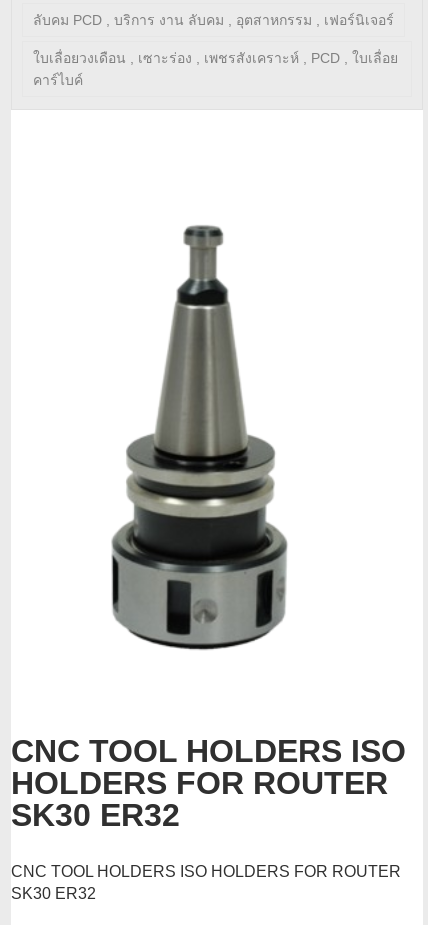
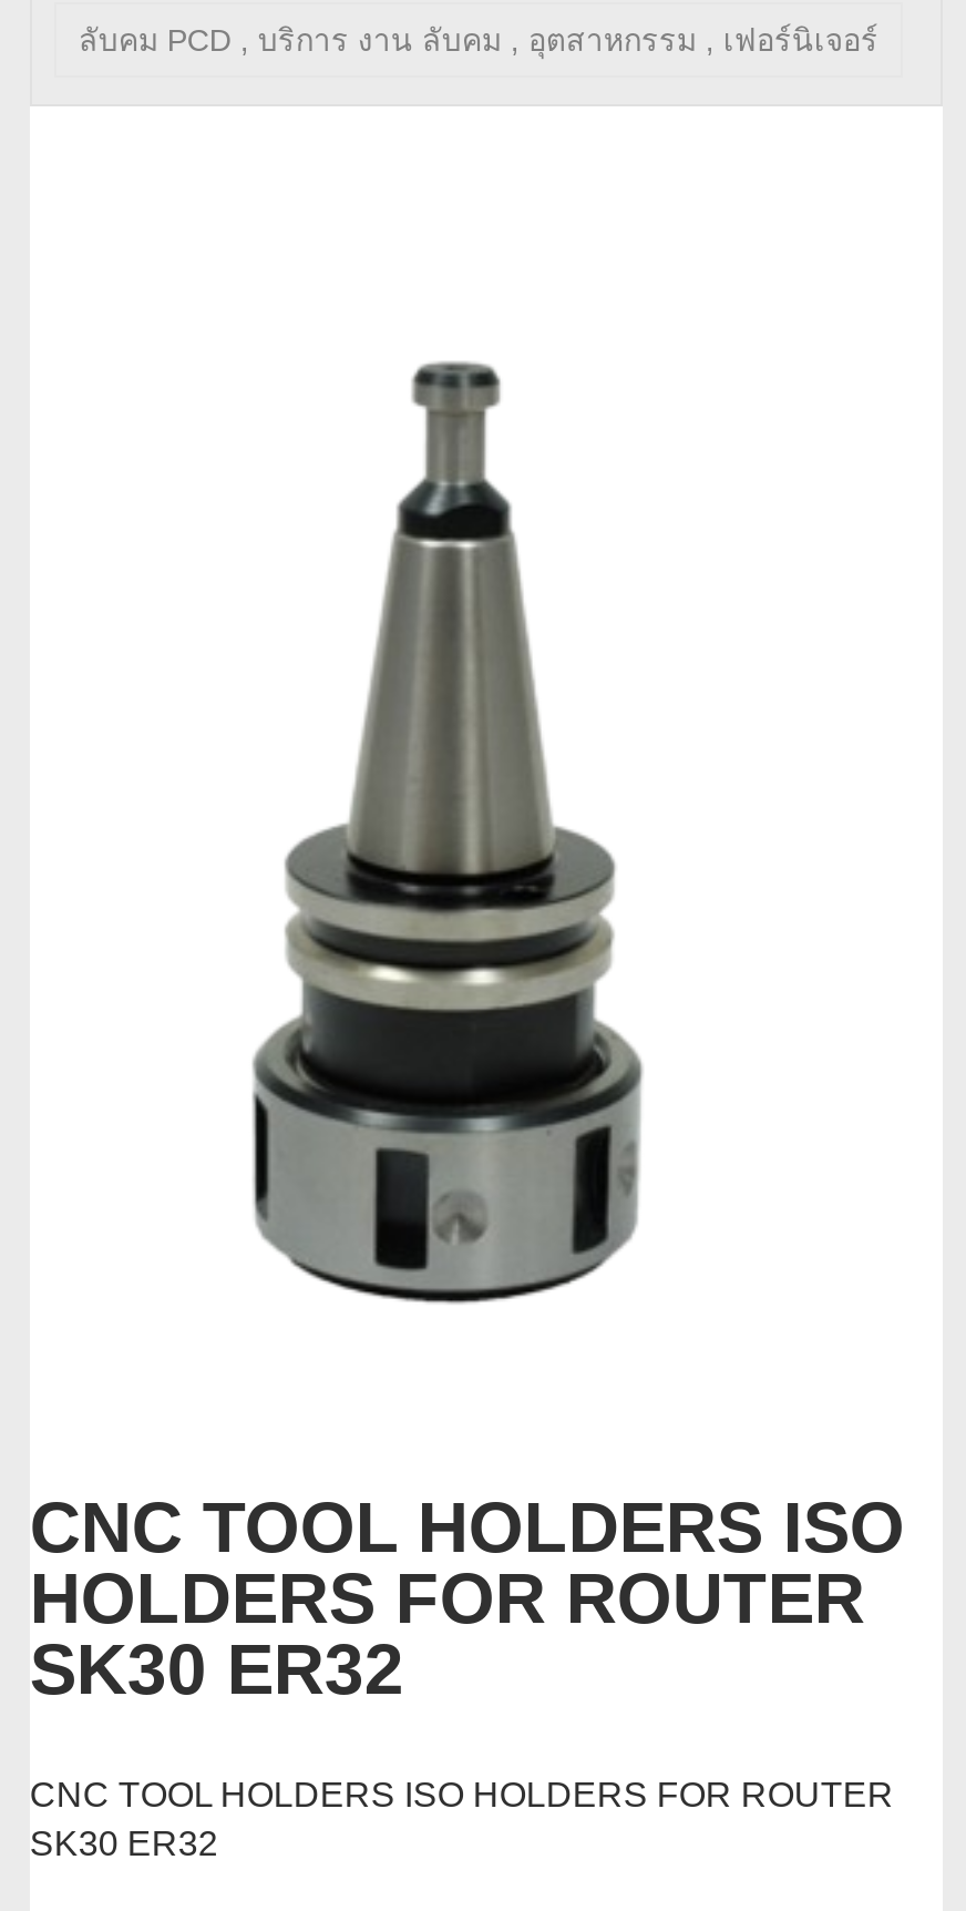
- ใบเลื่อยวงเดือน , เซาะร่อง , เพชรสังเคราะห์ , PCD , ใบเลื่อย
- คาร์ไบค์
